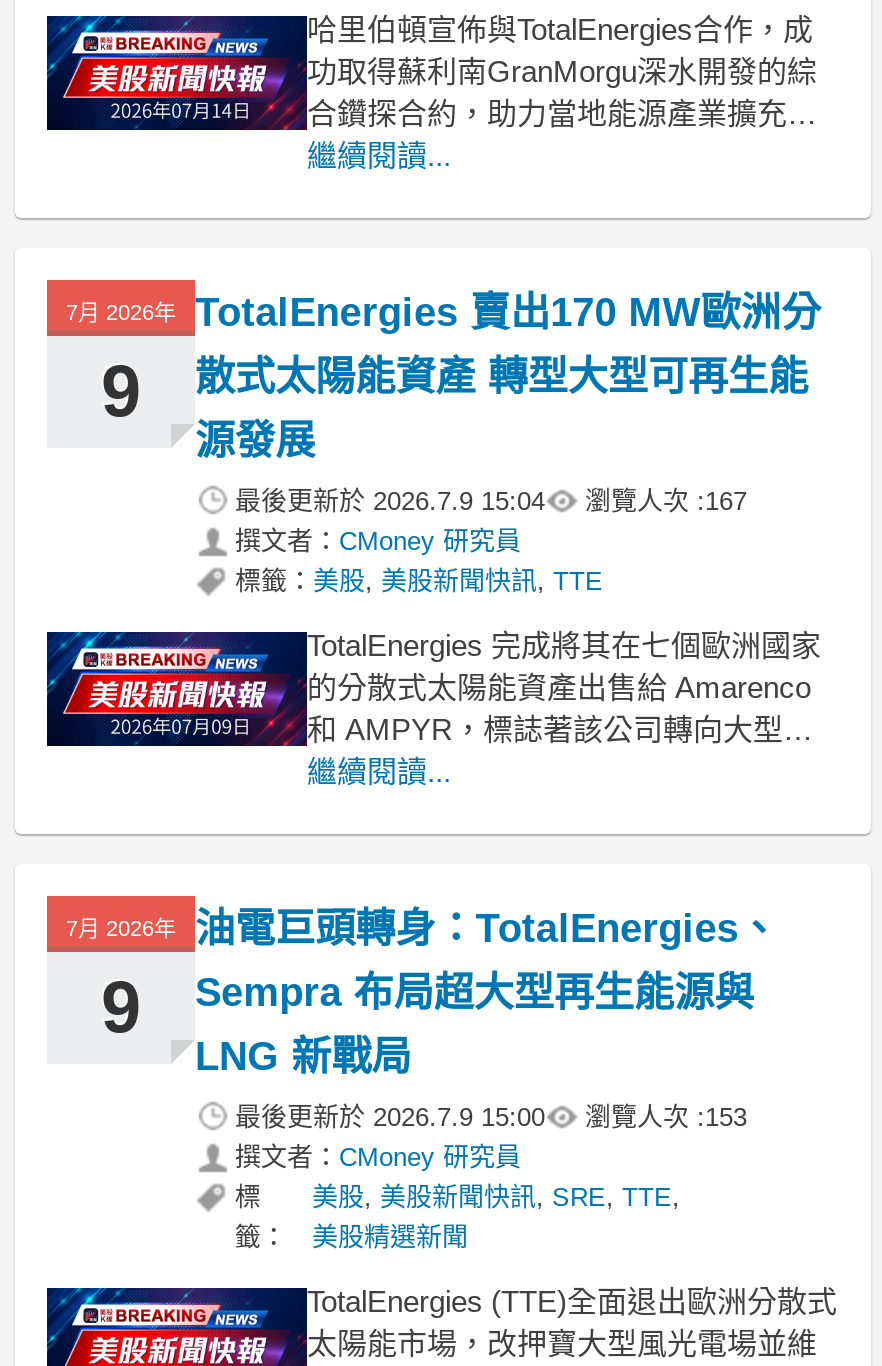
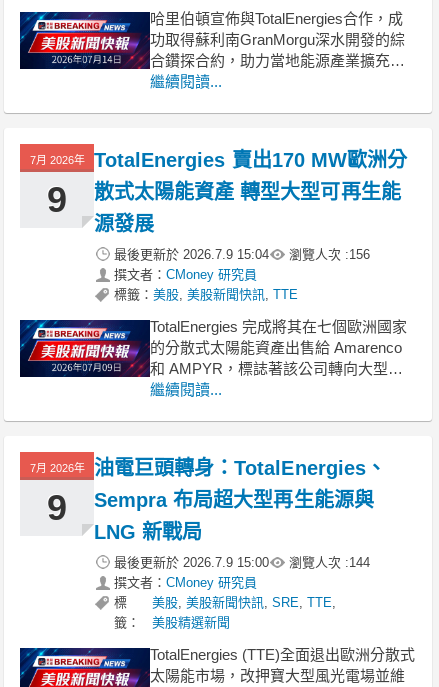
- 最後更新於2026.7.9 15:04 瀏覽人次 : 167
+ 最後更新於2026.7.9 15:04 瀏覽人次 : 156

- 最後更新於2026.7.9 15:00 瀏覽人次 : 153
+ 最後更新於2026.7.9 15:00 瀏覽人次 : 144
